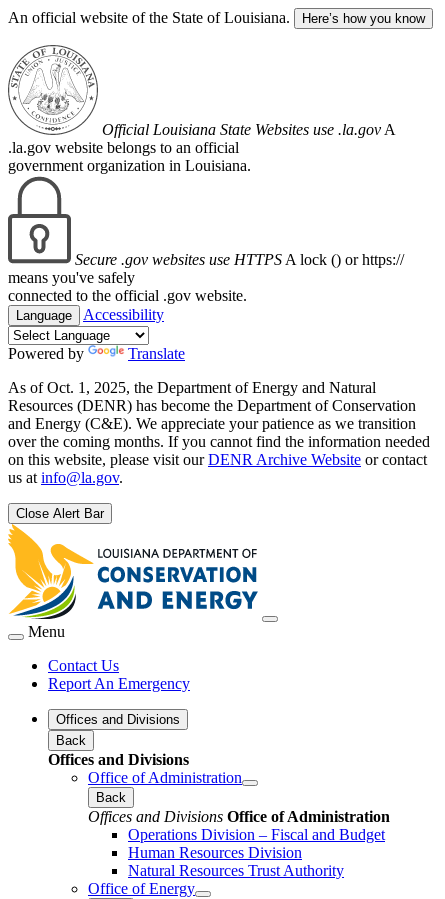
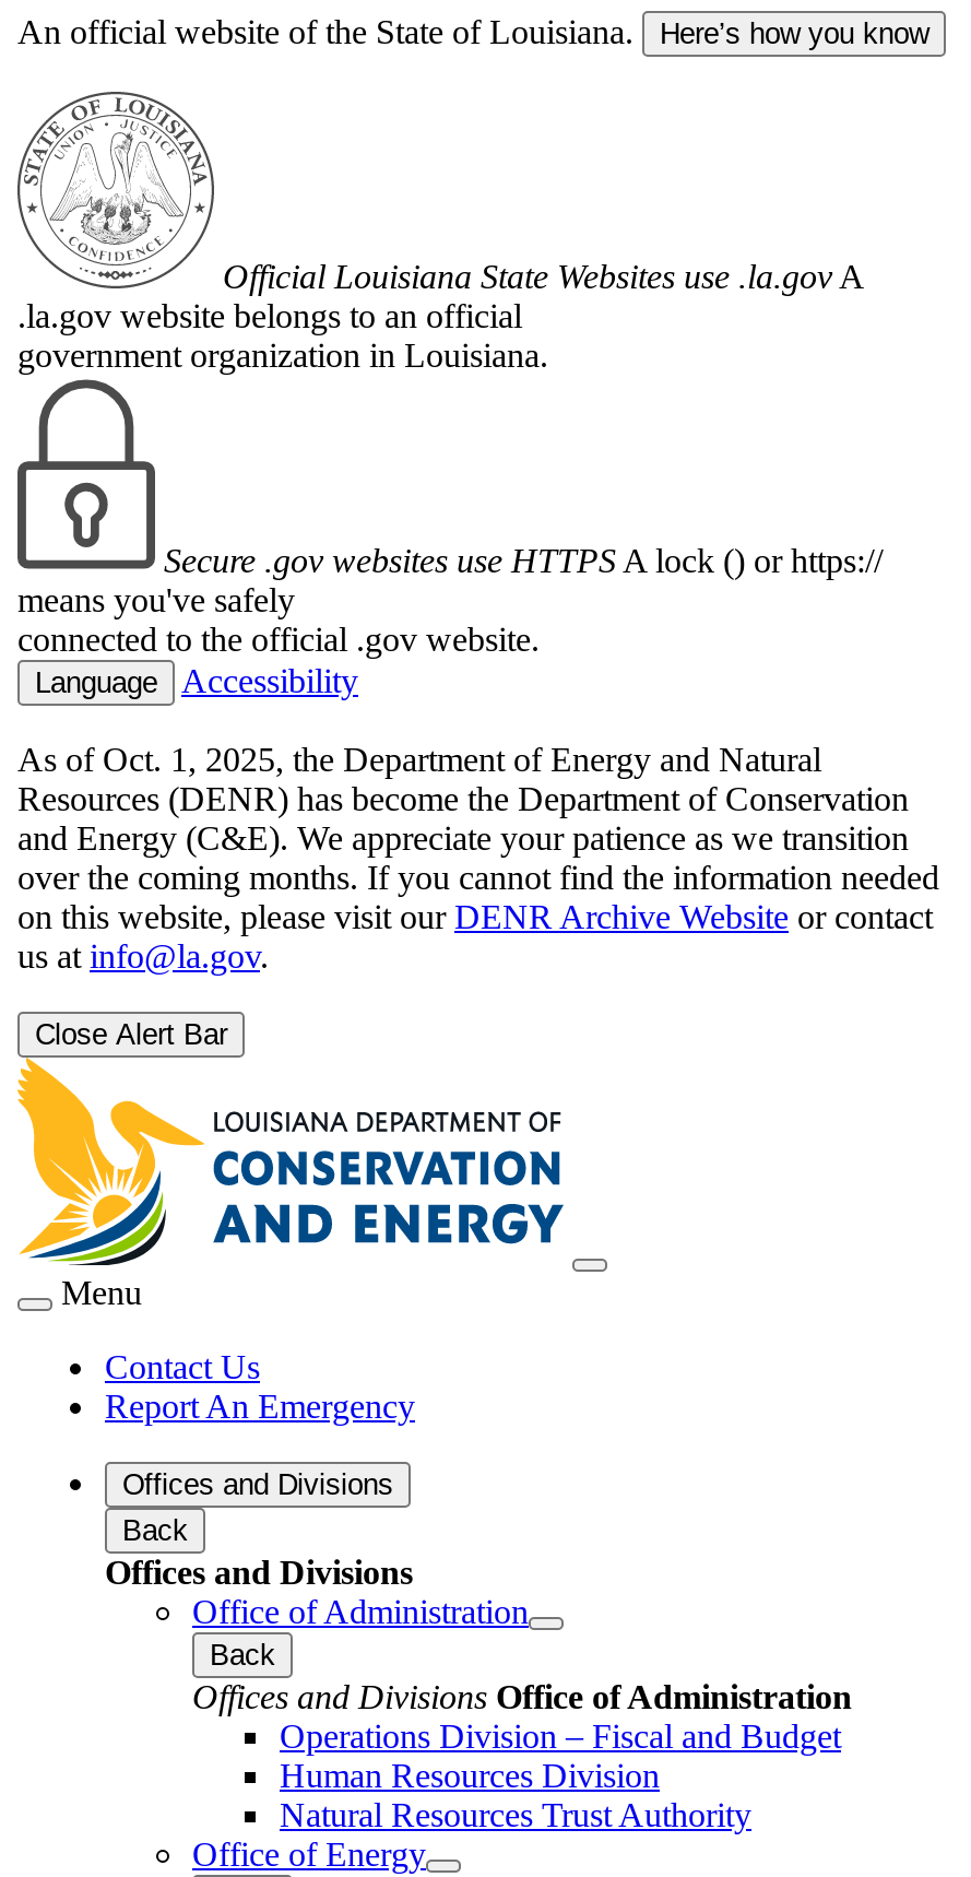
- Powered by
- Translate
